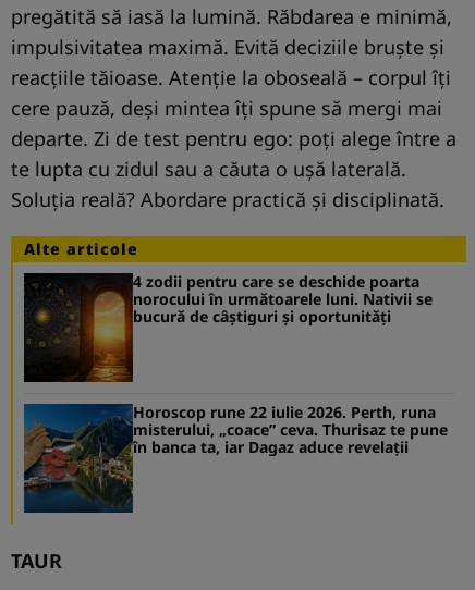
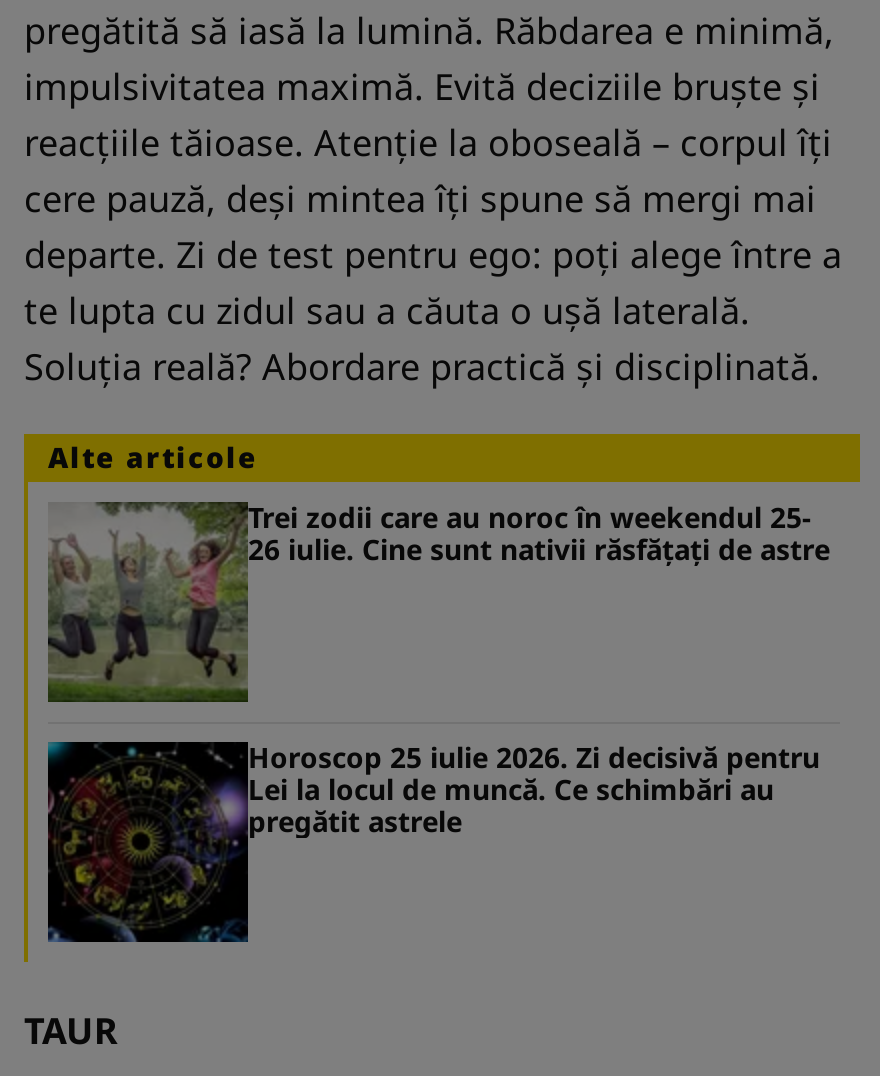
- [image]
- 4 zodii pentru care se deschide poarta
- norocului în următoarele luni. Nativii se
- bucură de câștiguri și oportunități
+ [image]
+ Trei zodii care au noroc în weekendul 25-
+ 26 iulie. Cine sunt nativii răsfățați de astre

- [image]
- Horoscop rune 22 iulie 2026. Perth, runa
- misterului, „coace” ceva. Thurisaz te pune
- în banca ta, iar Dagaz aduce revelaţii
+ [image]
+ Horoscop 25 iulie 2026. Zi decisivă pentru
+ Lei la locul de muncă. Ce schimbări au
+ pregătit astrele
